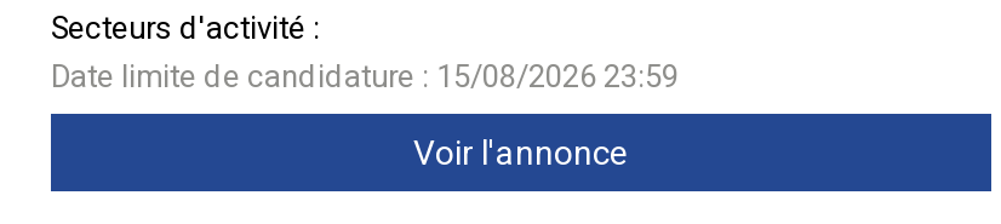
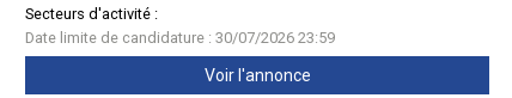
- Date limite de candidature : 15/08/2026 23:59
+ Date limite de candidature : 30/07/2026 23:59
